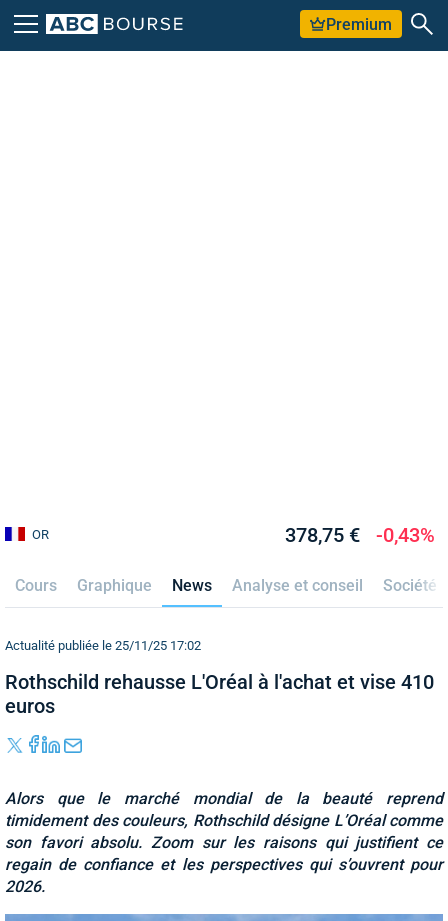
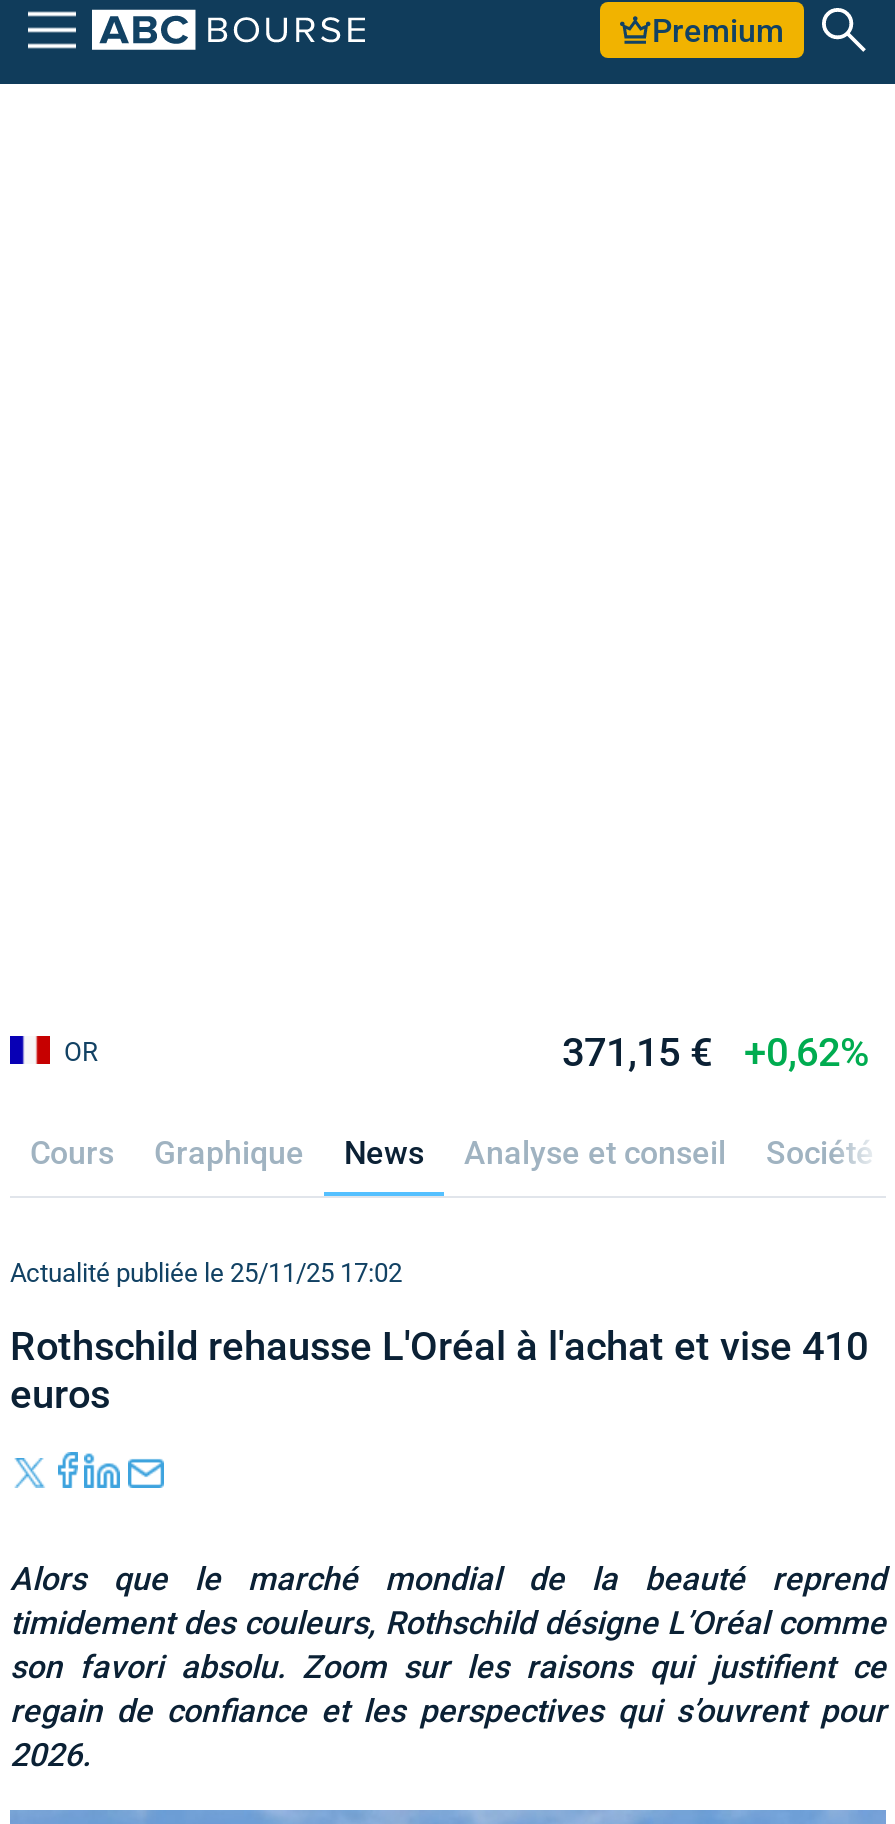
- 378,75 €
+ 371,15 €

- -0,43%
+ +0,62%
